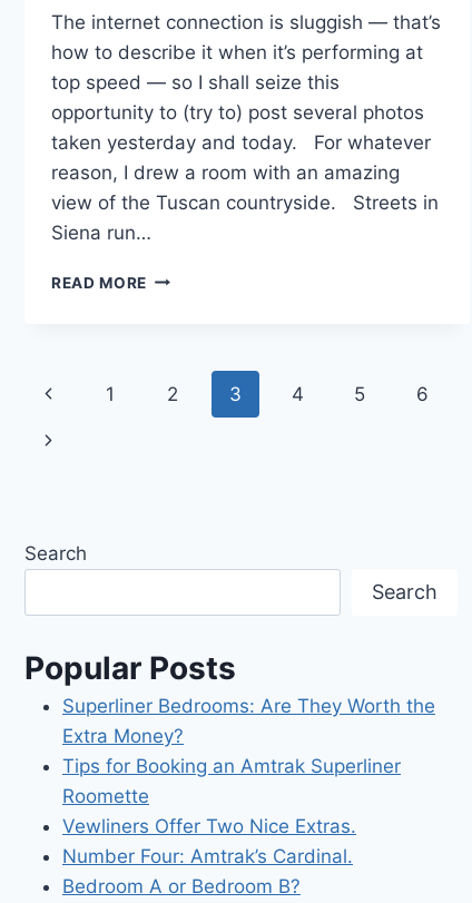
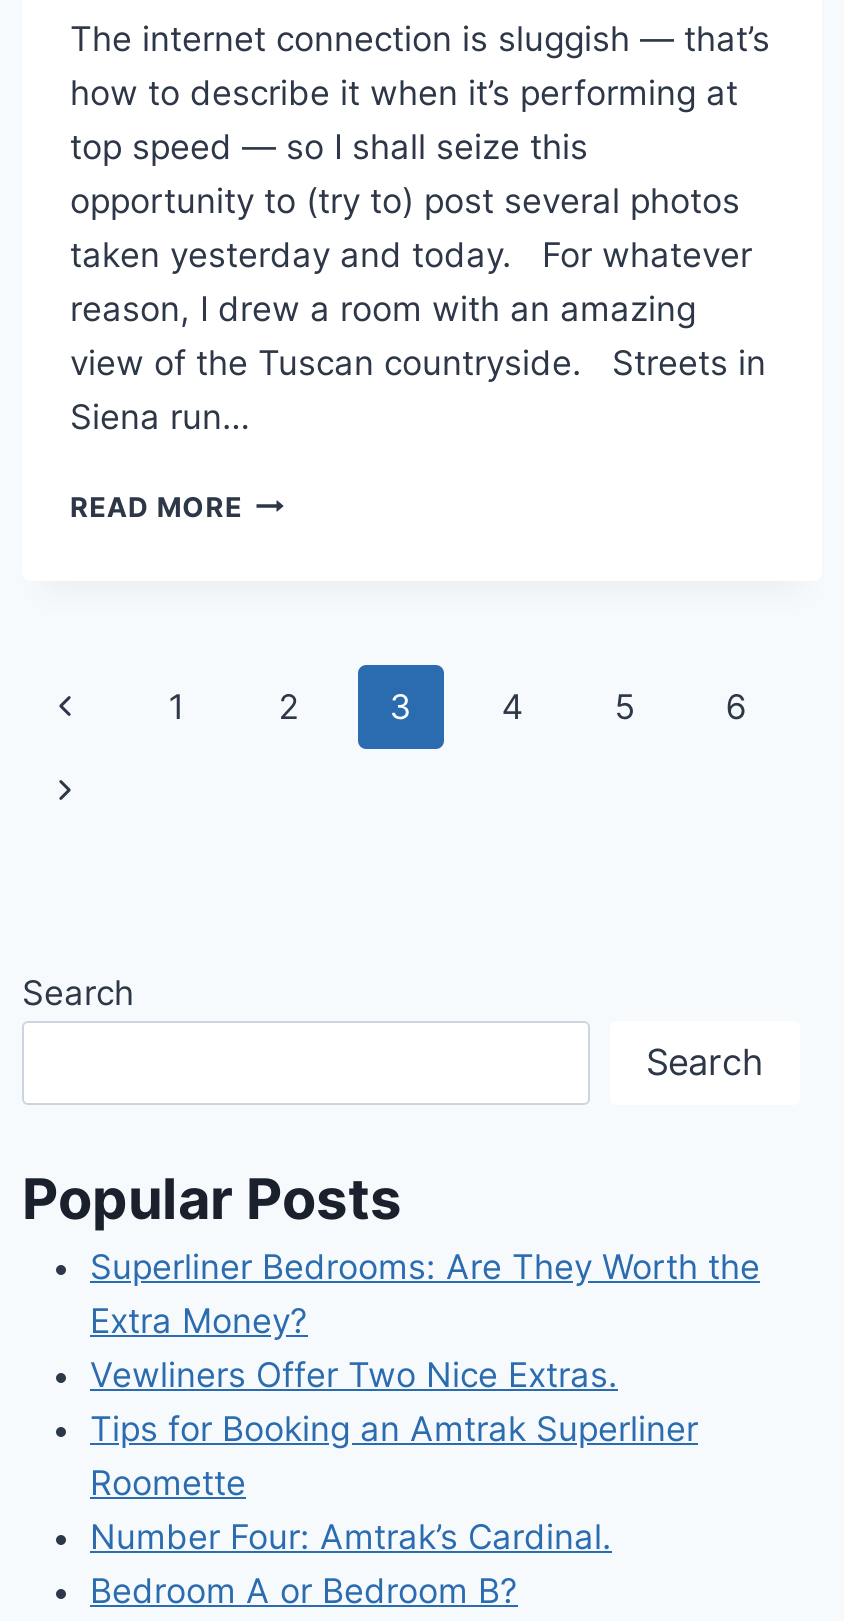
moved down: Tips for Booking an Amtrak Superliner | Roomette

moved up: Vewliners Offer Two Nice Extras.
